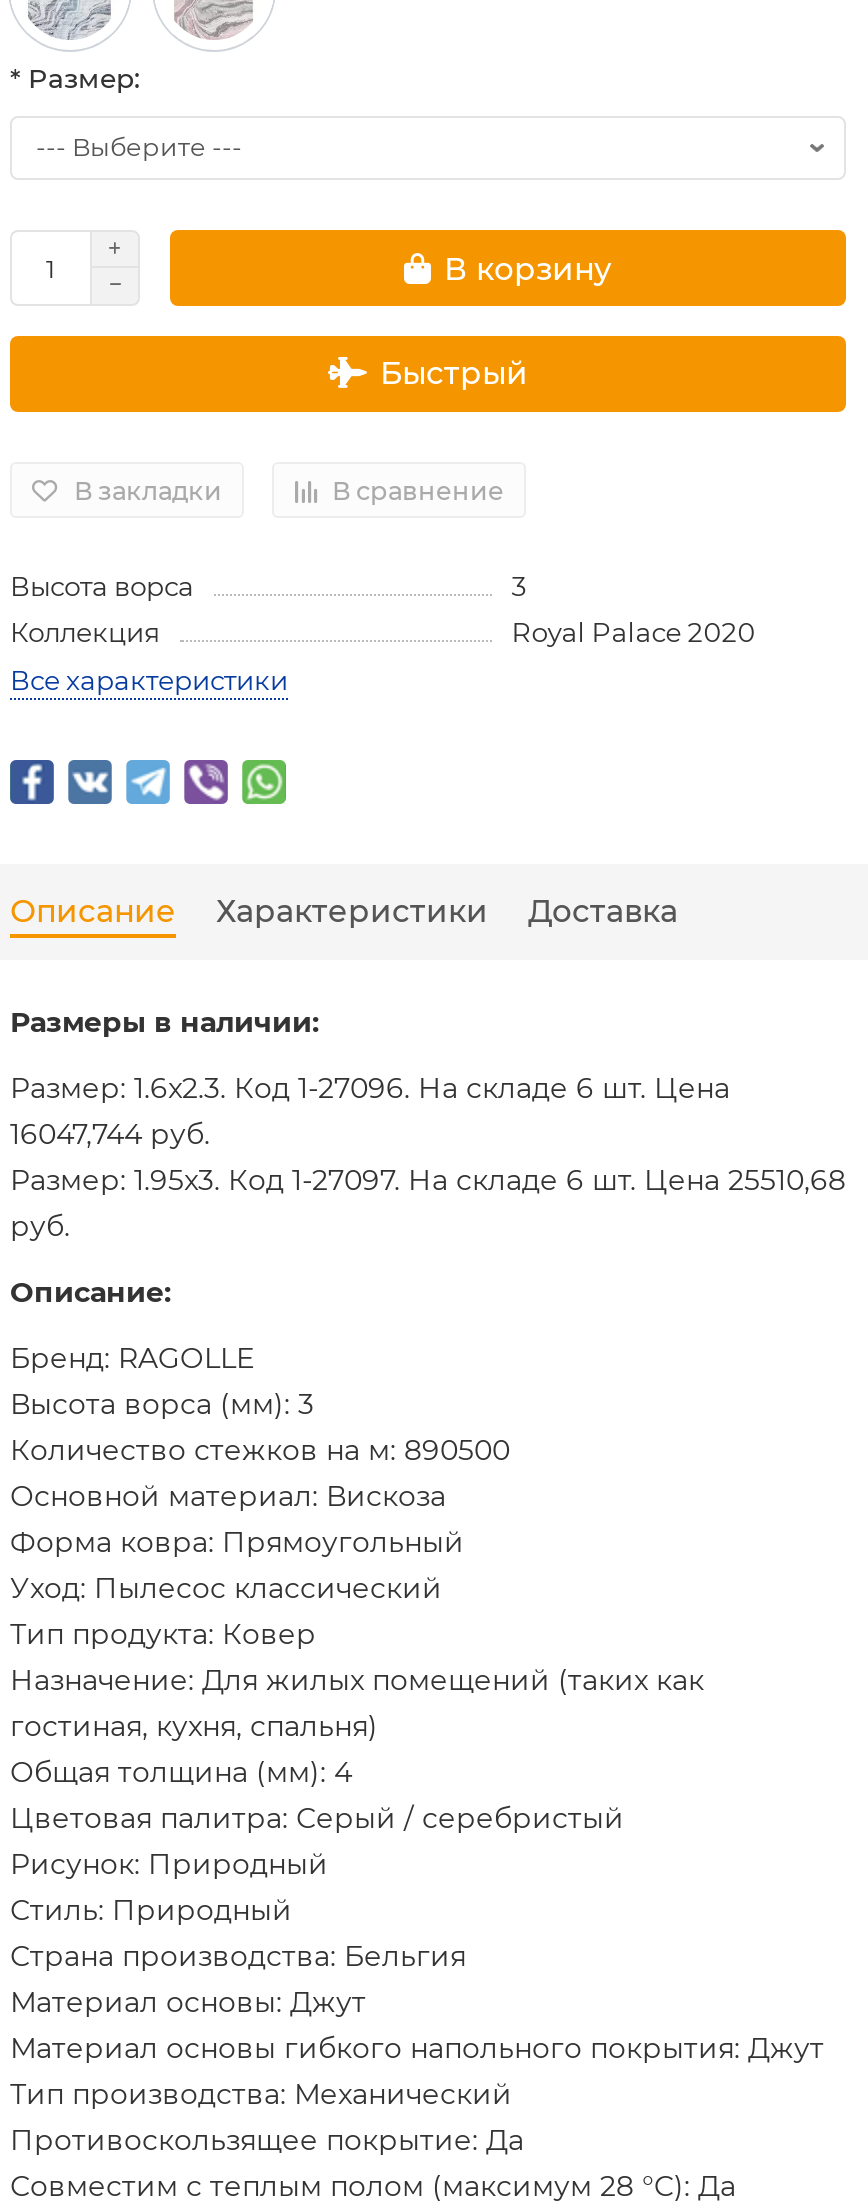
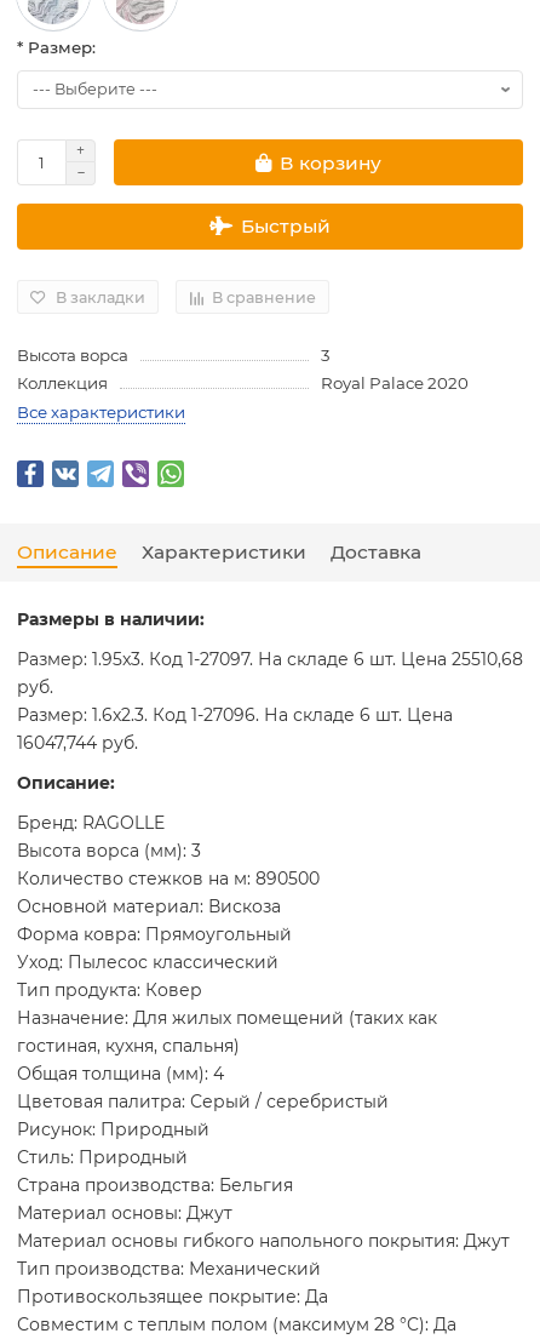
moved down: Размер: 1.6x2.3. Код 1-27096. На складе 6 шт. Цена | 16047,744 руб.

moved up: Размер: 1.95x3. Код 1-27097. На складе 6 шт. Цена 25510,68 | руб.
